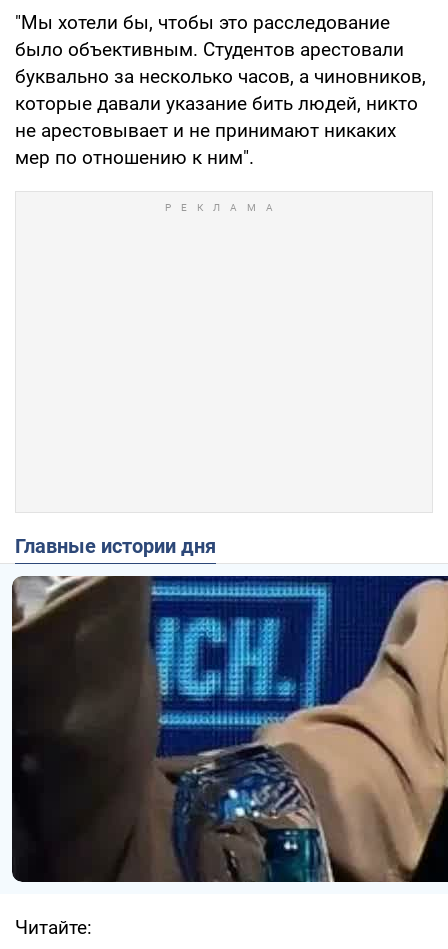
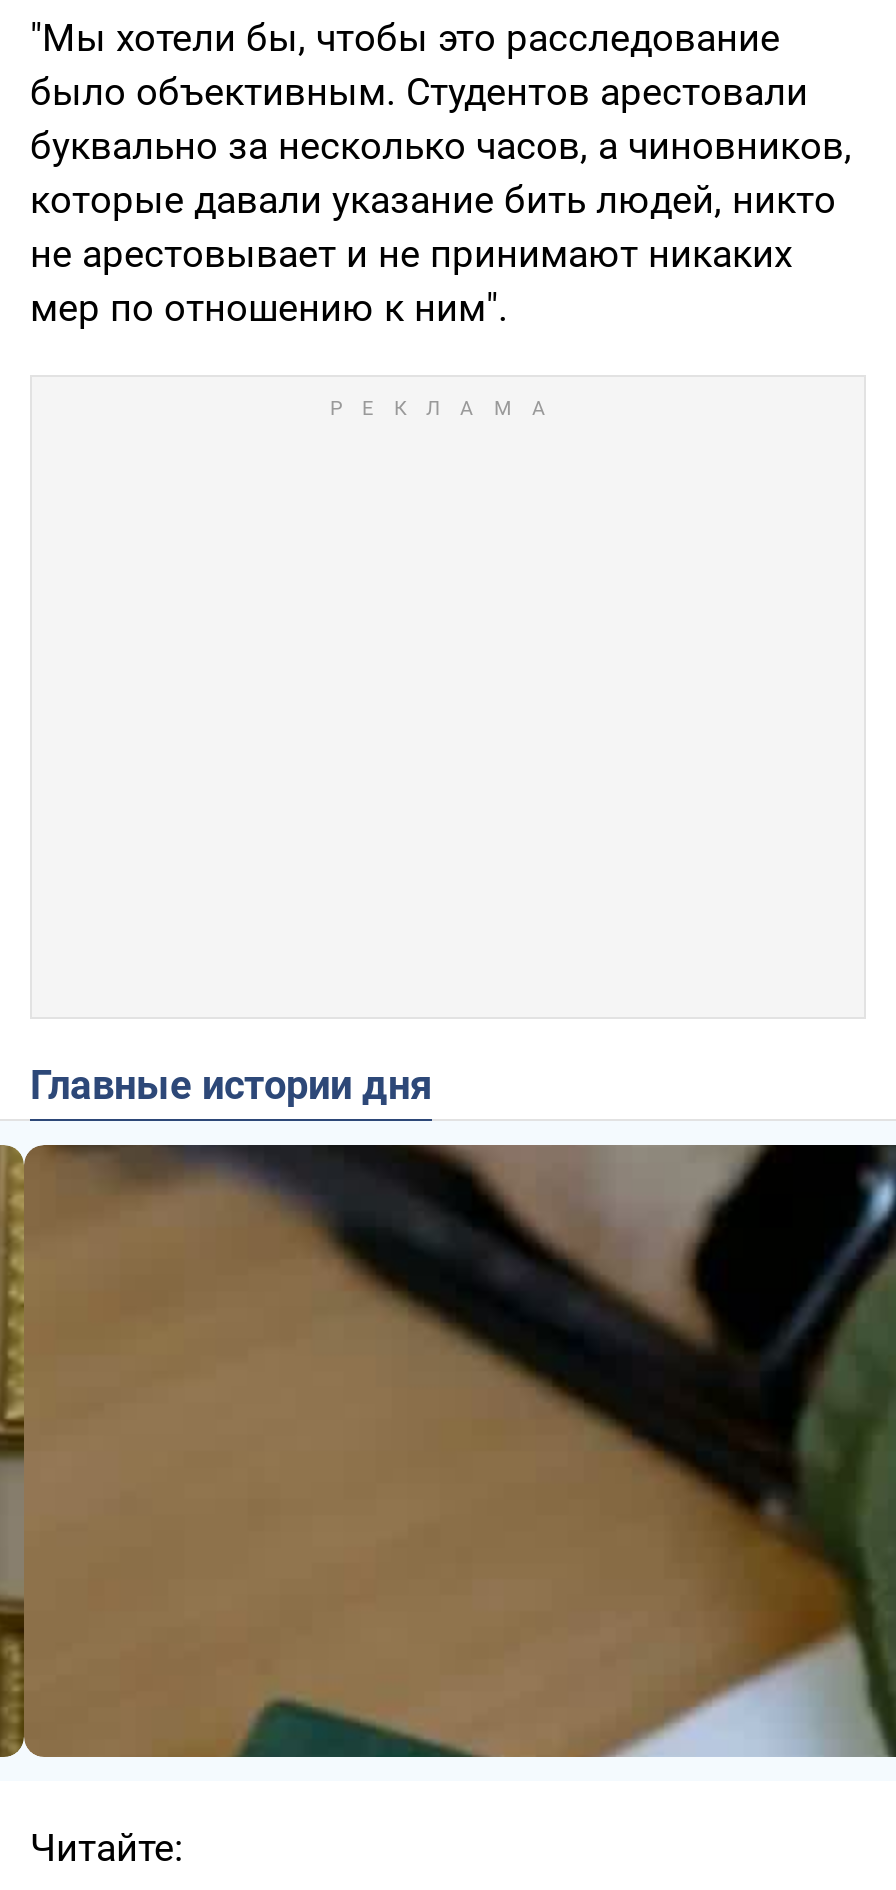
- [image]
+ [image]
